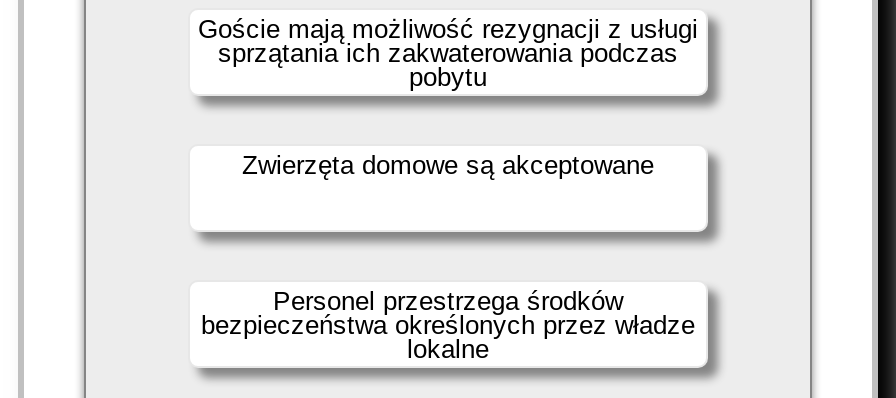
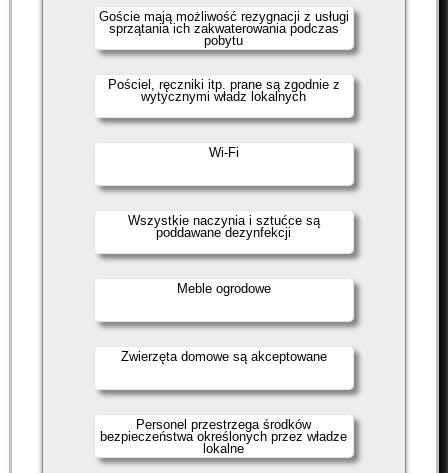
+ Pościel, ręczniki itp. prane są zgodnie z
+ wytycznymi władz lokalnych

+ Wszystkie naczynia i sztućce są
+ poddawane dezynfekcji

+ Meble ogrodowe

+ Wi-Fi
